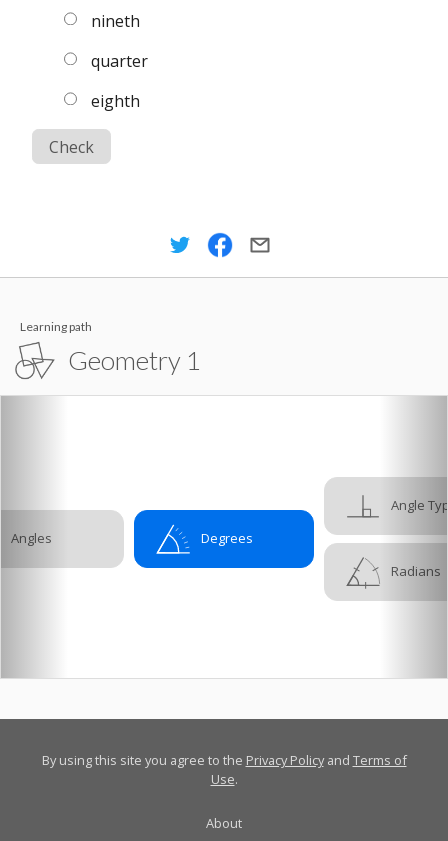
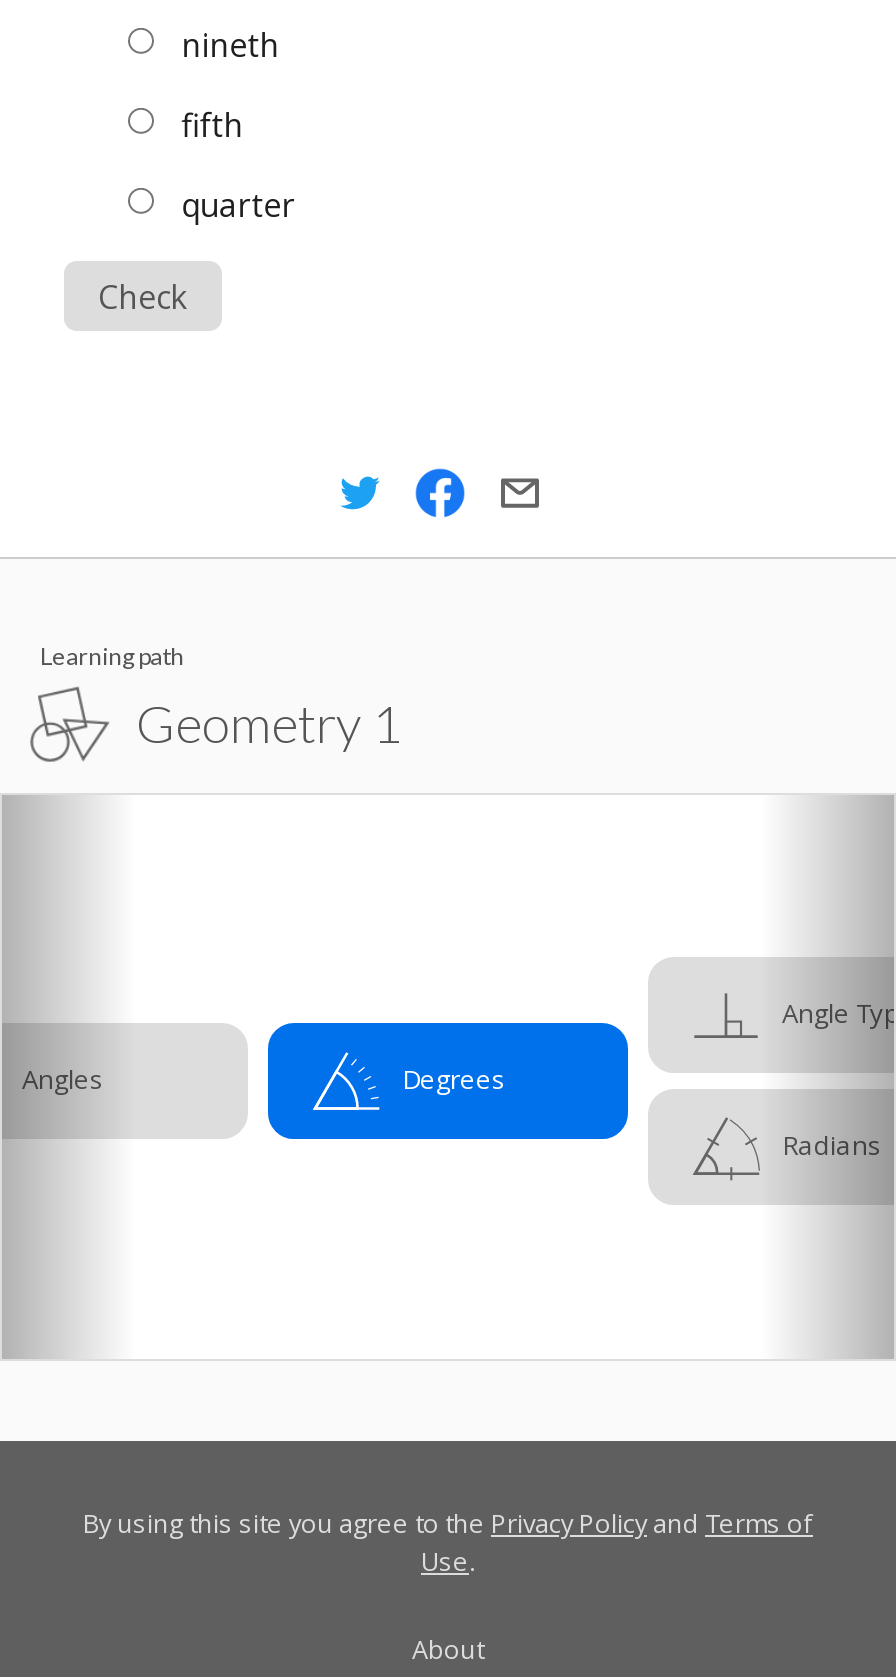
+ fifth

moved down: quarter

- eighth
